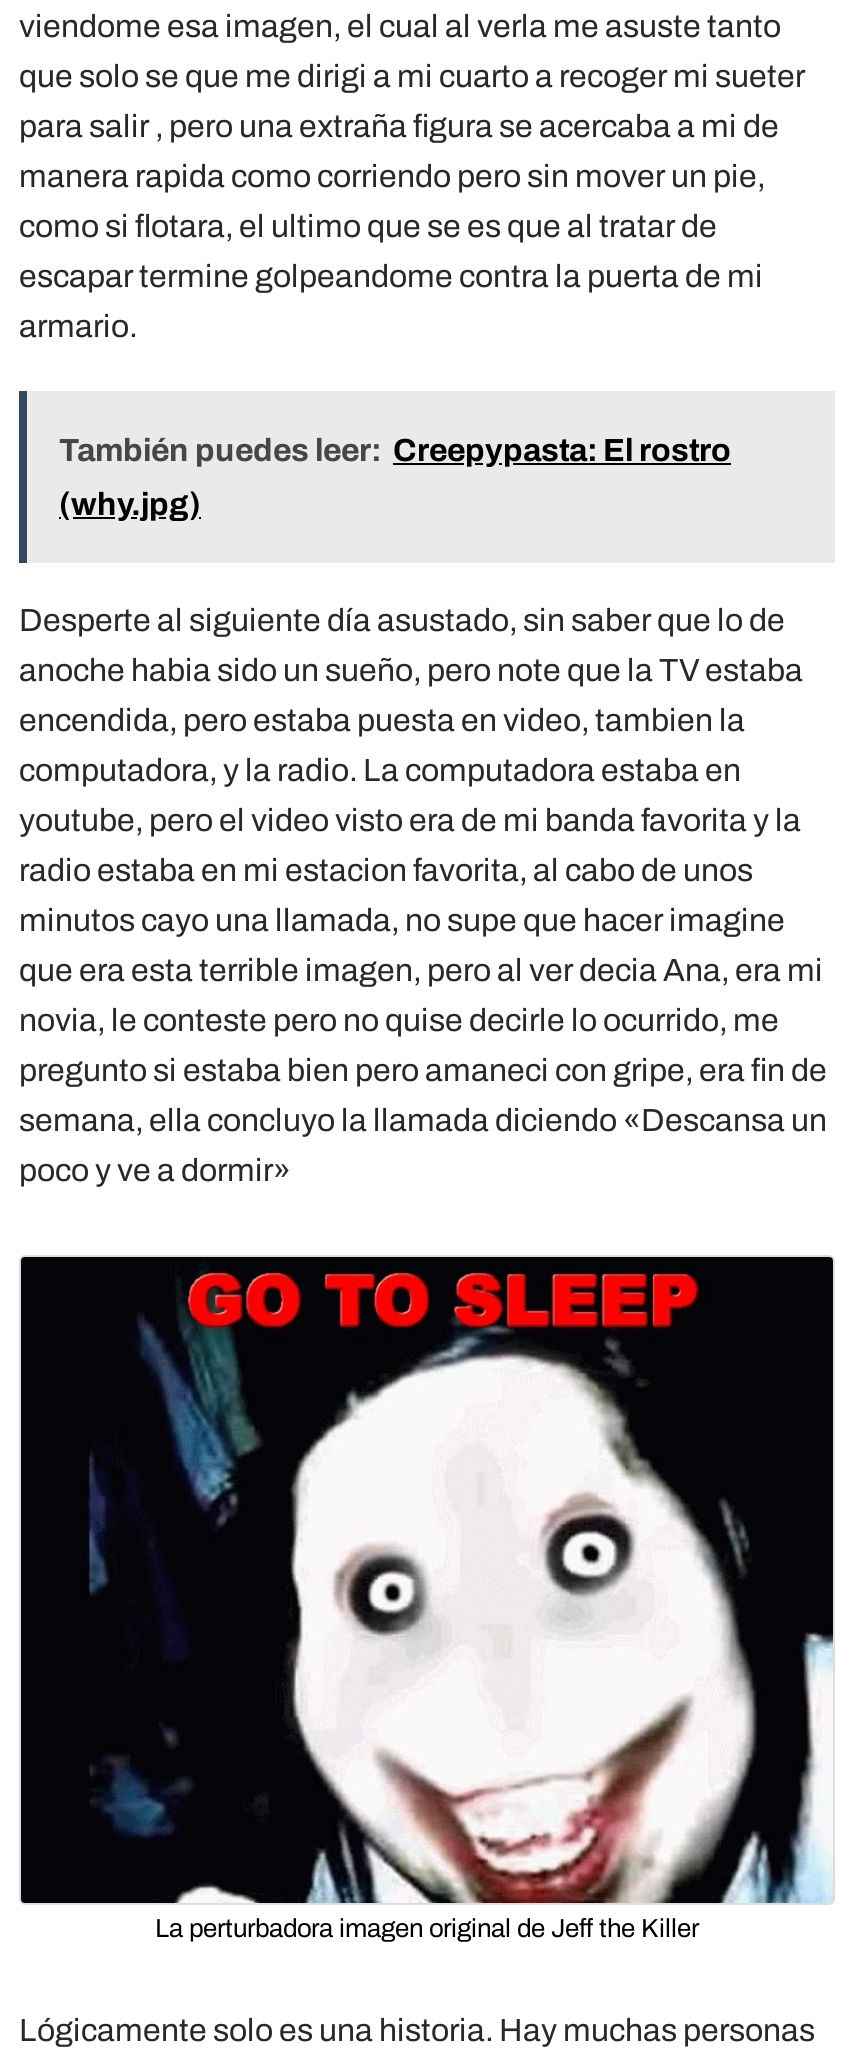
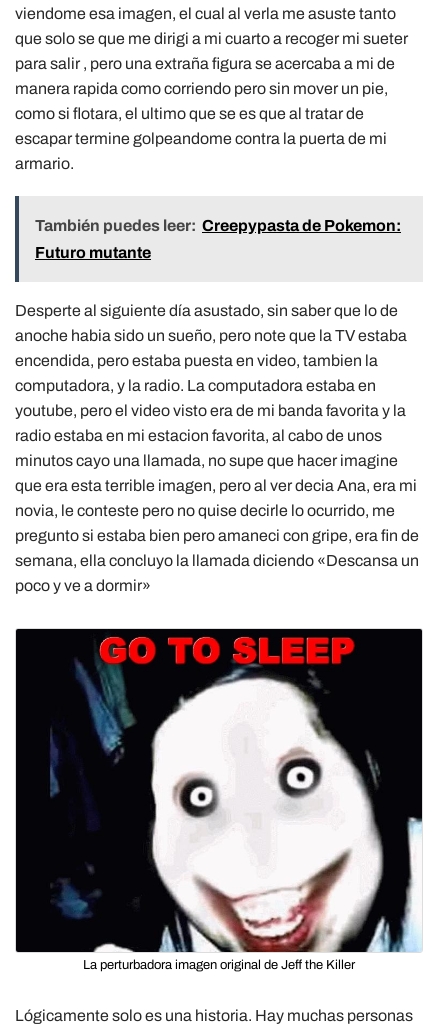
- También puedes leer: Creepypasta: El rostro
+ También puedes leer: Creepypasta de Pokemon:

- (why.jpg)
+ Futuro mutante
